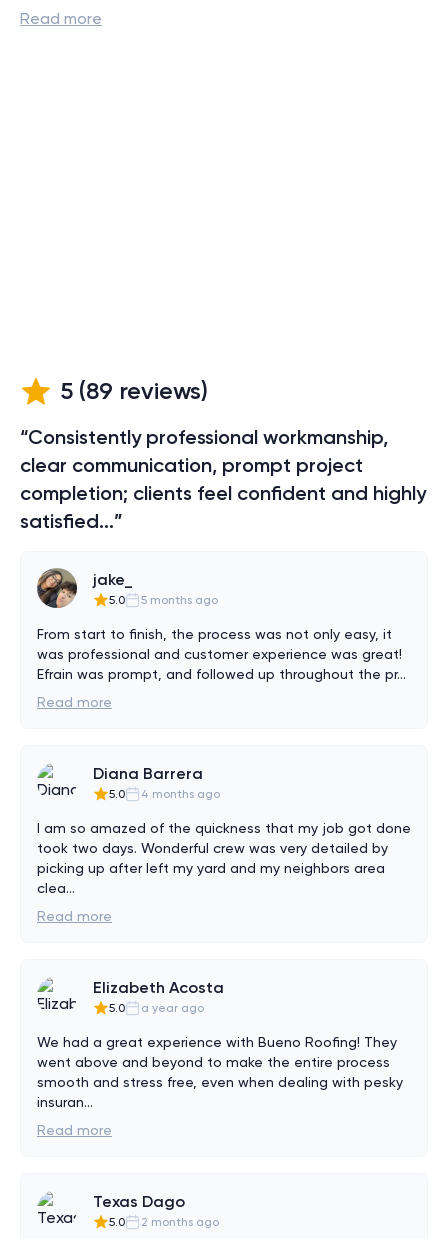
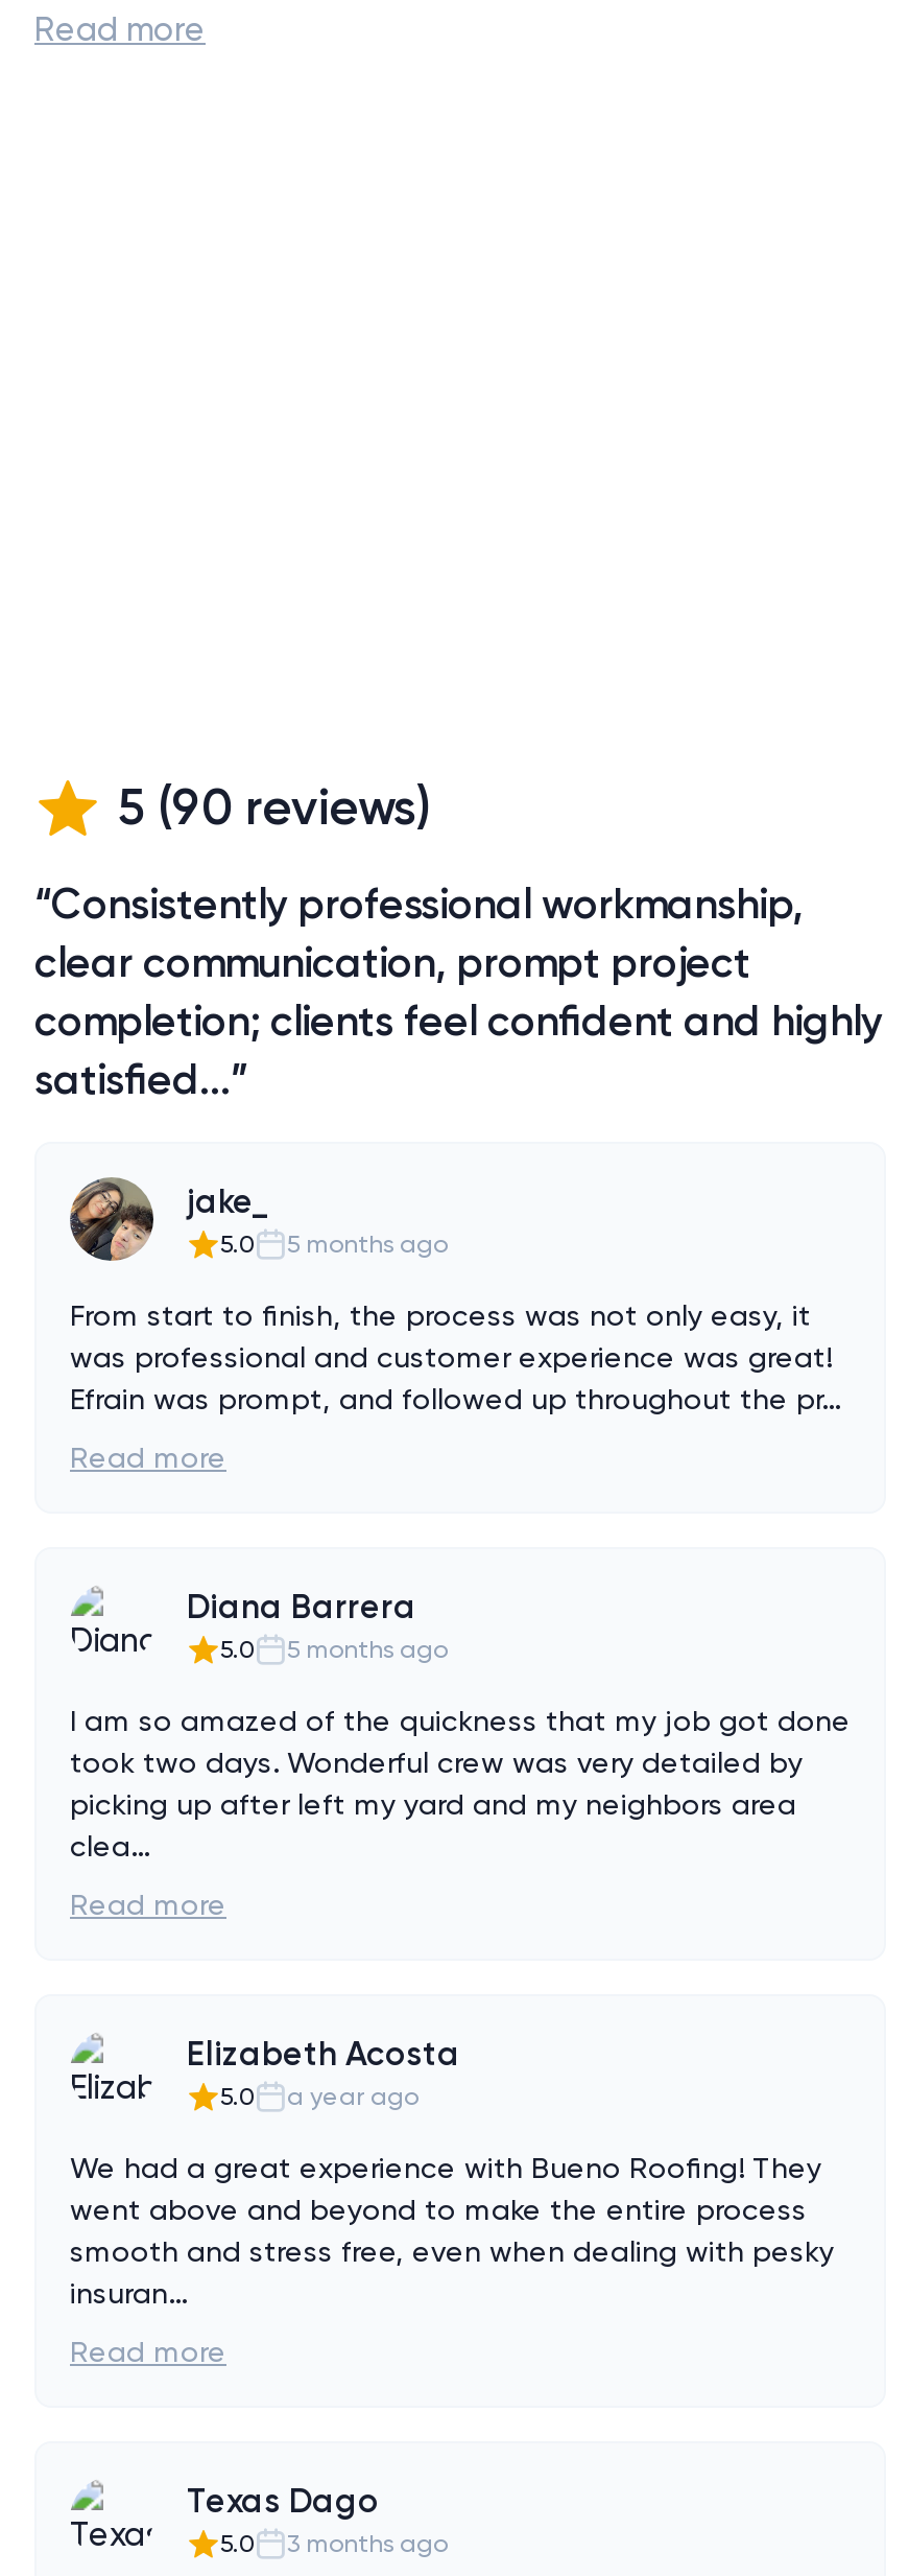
- 5 (89 reviews)
+ 5 (90 reviews)

- 5.0 4 months ago
+ 5.0 5 months ago

- 5.0 2 months ago
+ 5.0 3 months ago
